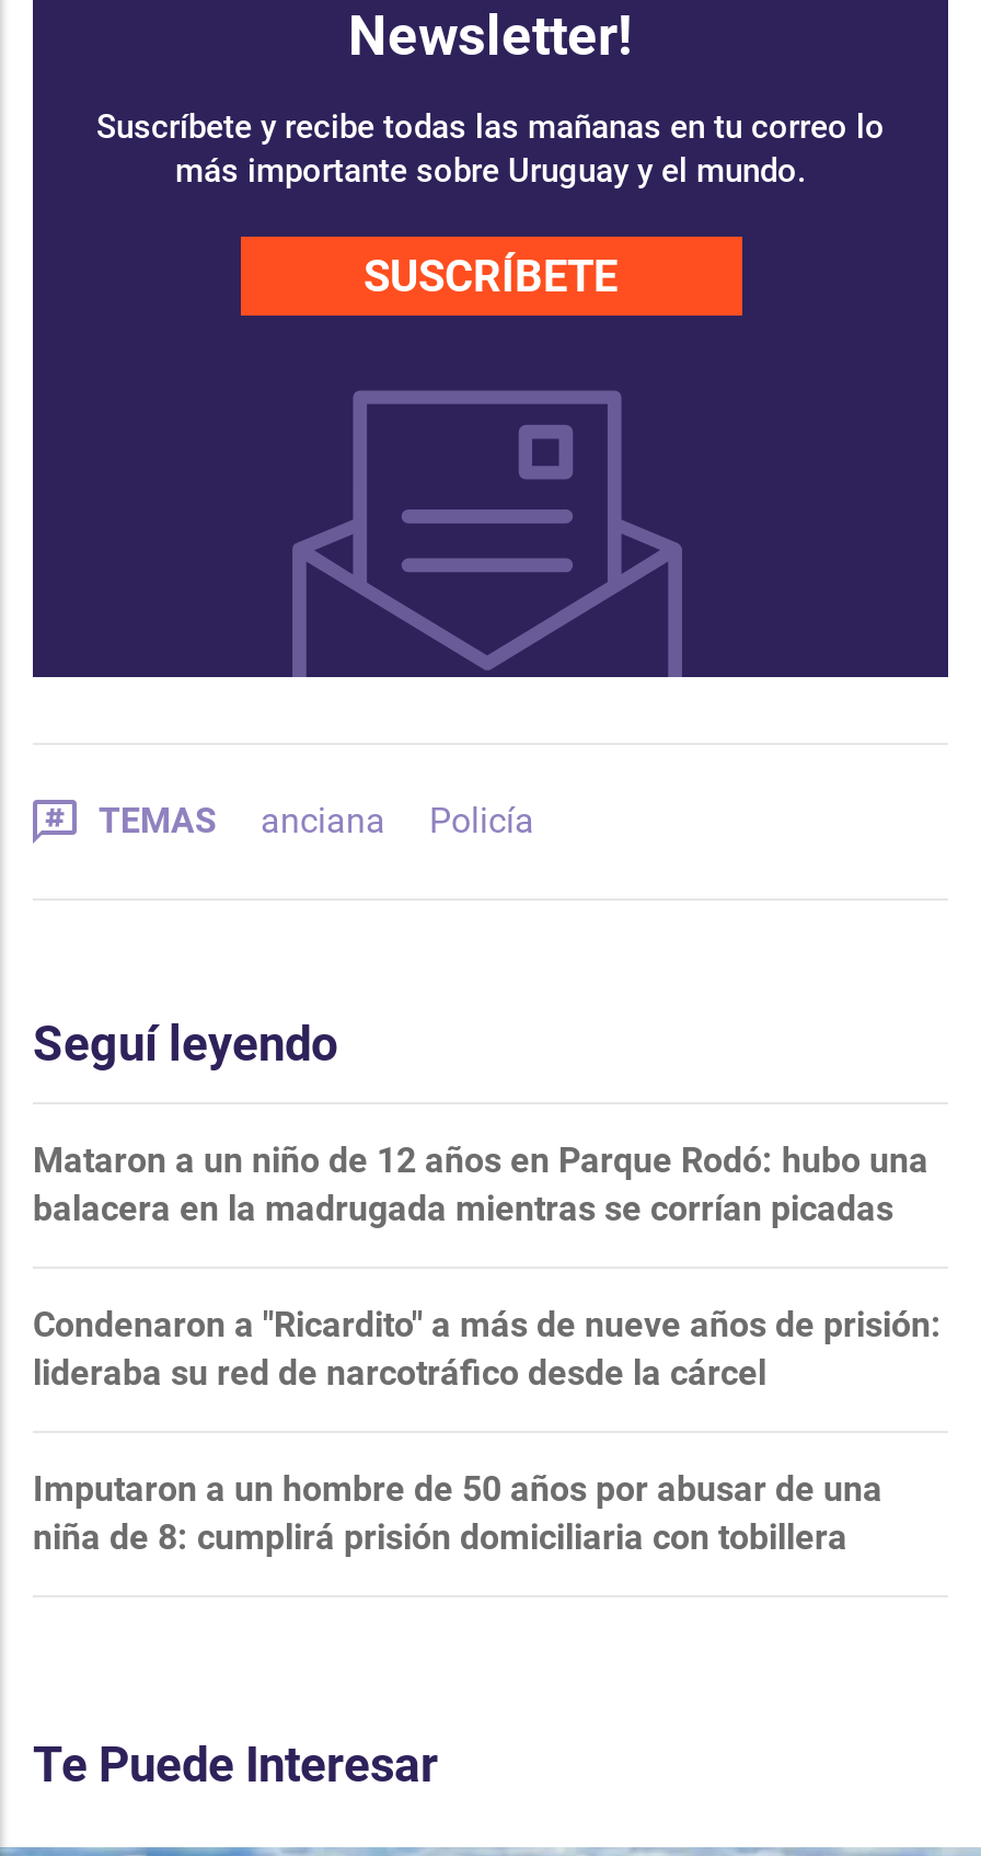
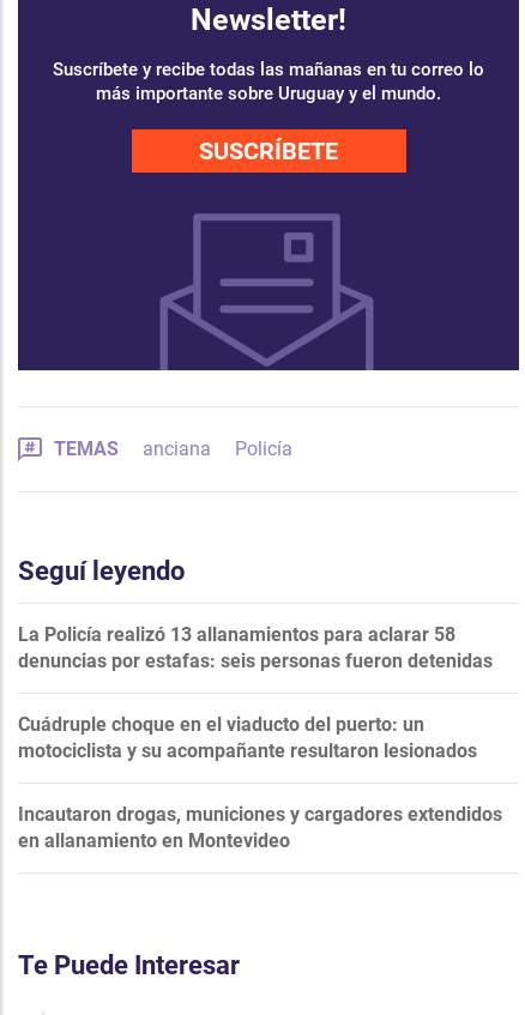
- Mataron a un niño de 12 años en Parque Rodó: hubo una
- balacera en la madrugada mientras se corrían picadas
+ La Policía realizó 13 allanamientos para aclarar 58
+ denuncias por estafas: seis personas fueron detenidas

- Condenaron a "Ricardito" a más de nueve años de prisión:
- lideraba su red de narcotráfico desde la cárcel
+ Cuádruple choque en el viaducto del puerto: un
+ motociclista y su acompañante resultaron lesionados

- Imputaron a un hombre de 50 años por abusar de una
- niña de 8: cumplirá prisión domiciliaria con tobillera
+ Incautaron drogas, municiones y cargadores extendidos
+ en allanamiento en Montevideo
